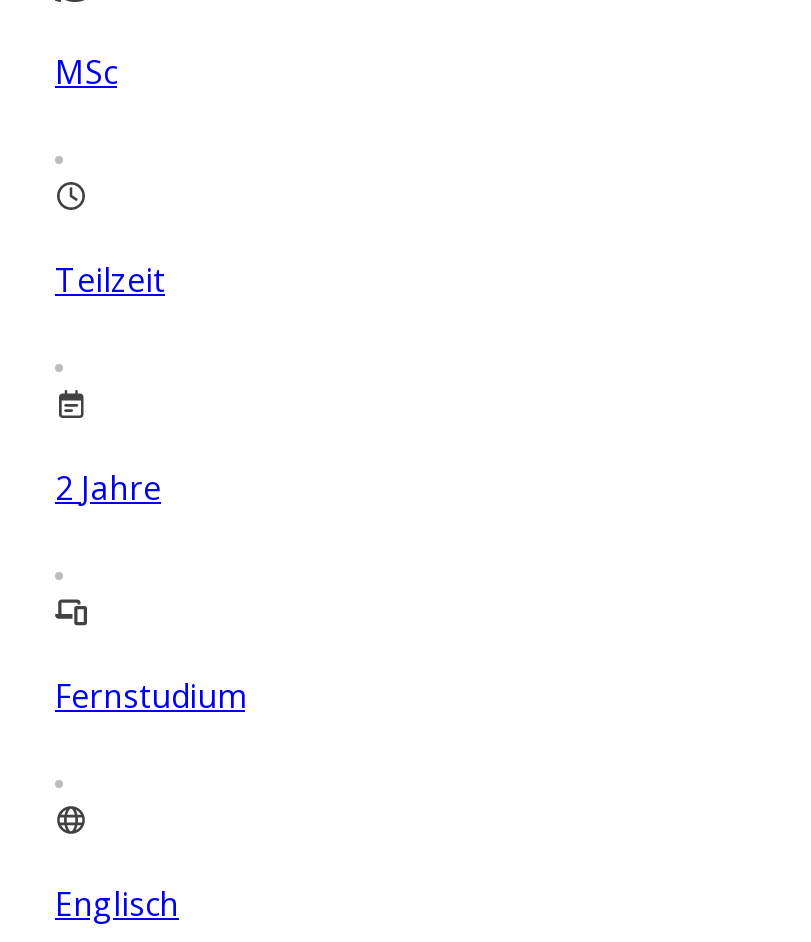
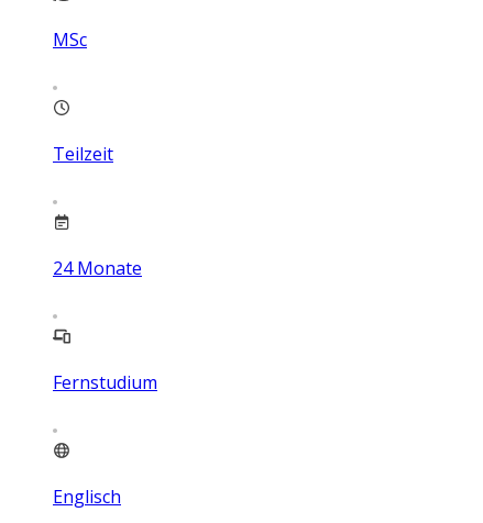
- 2 Jahre
+ 24 Monate
